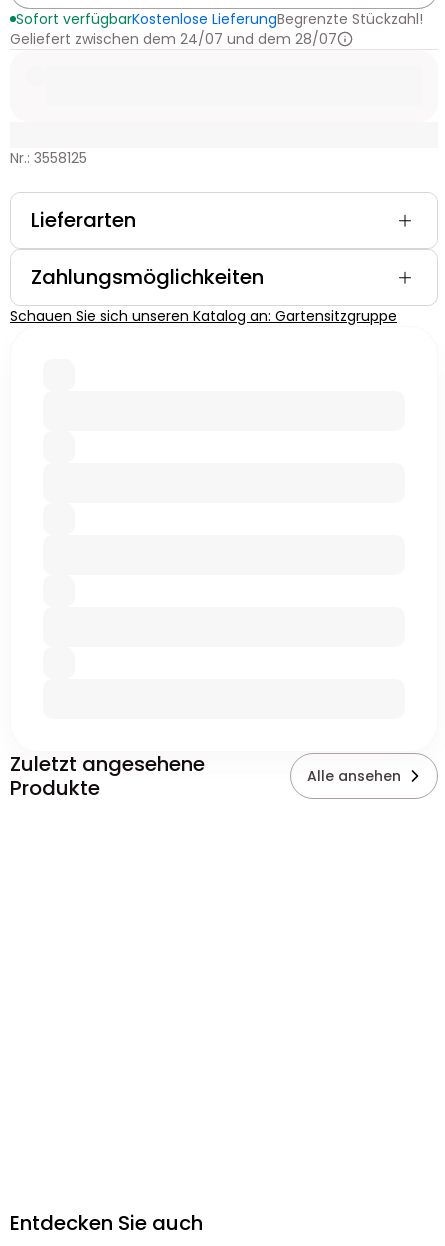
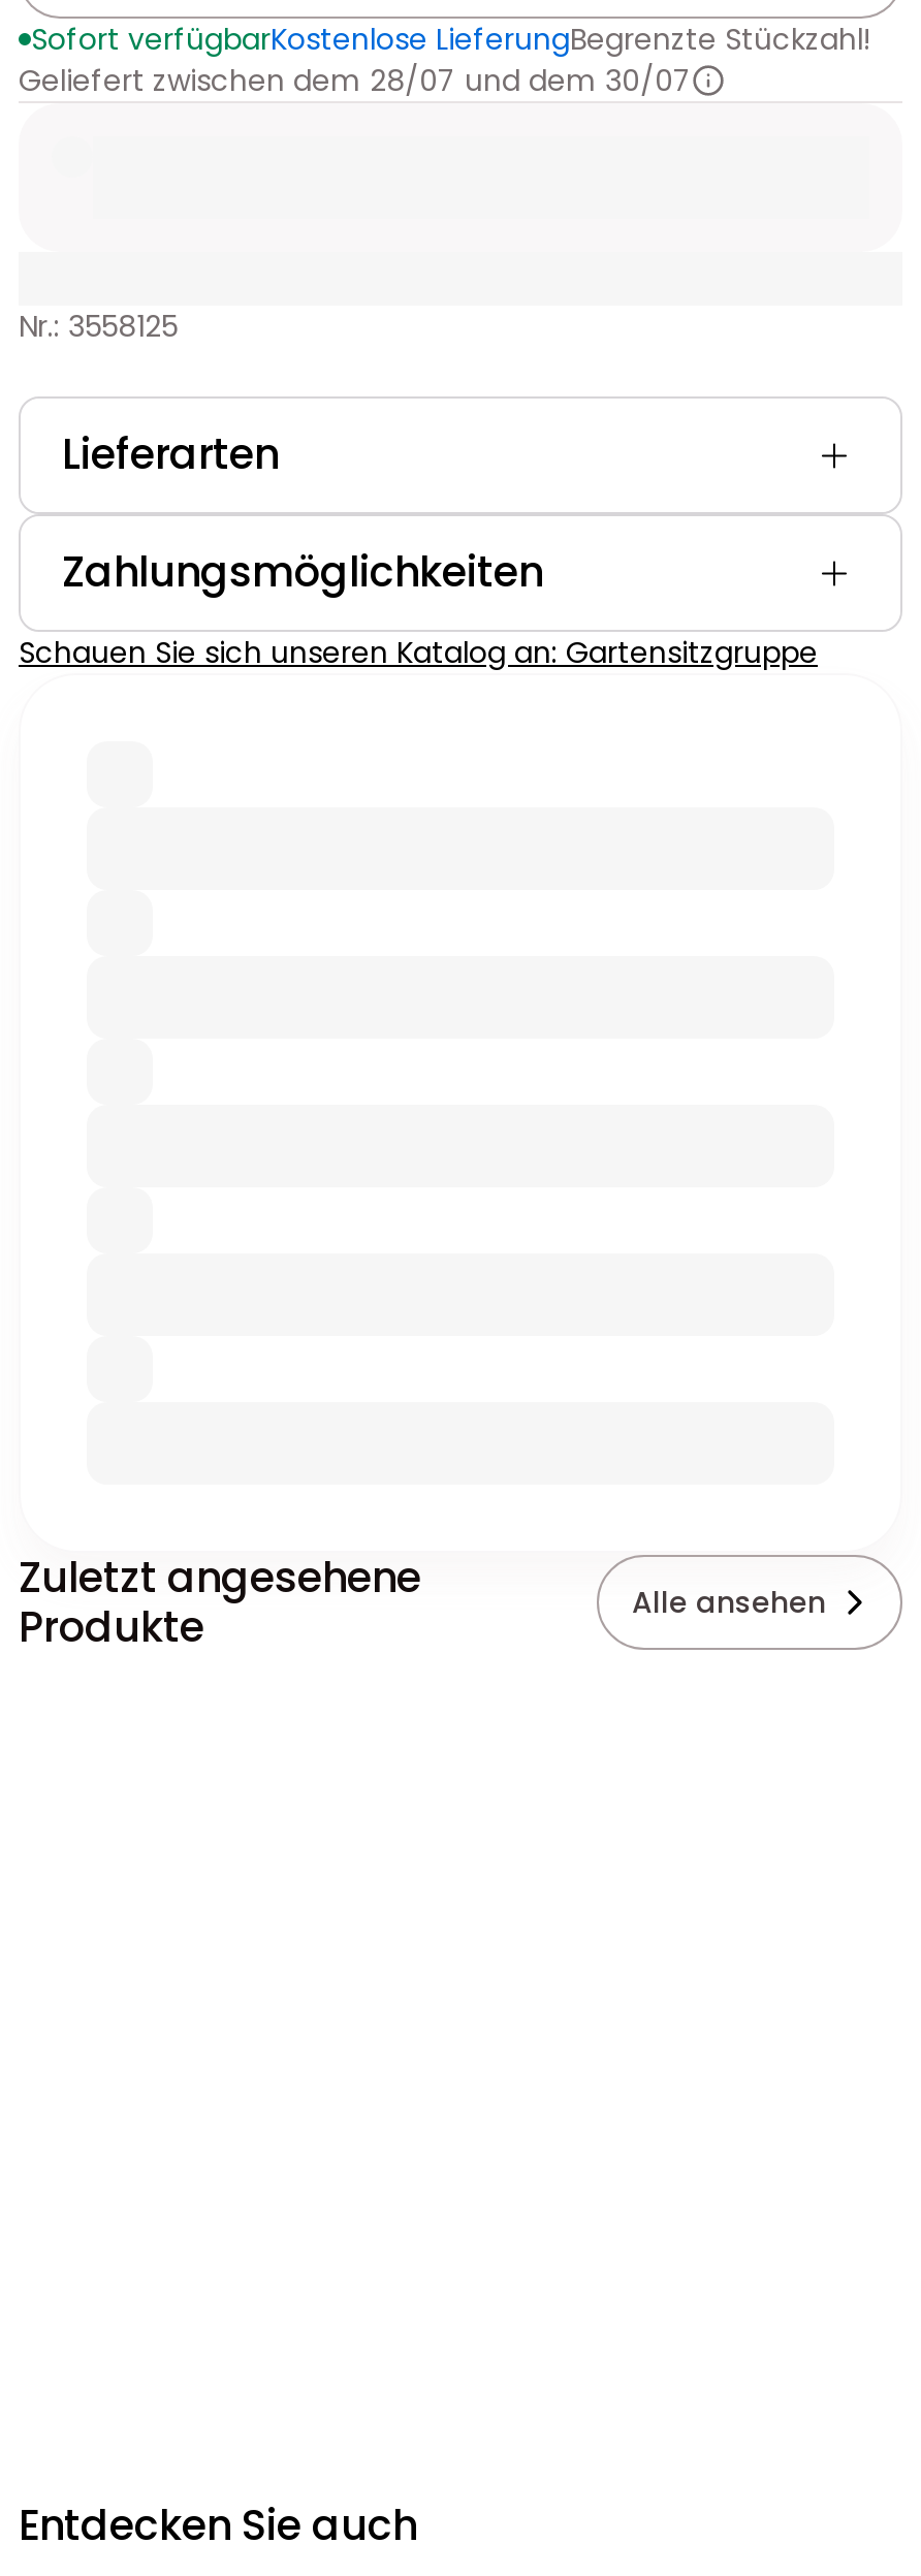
- Geliefert zwischen dem 24/07 und dem 28/07
+ Geliefert zwischen dem 28/07 und dem 30/07
